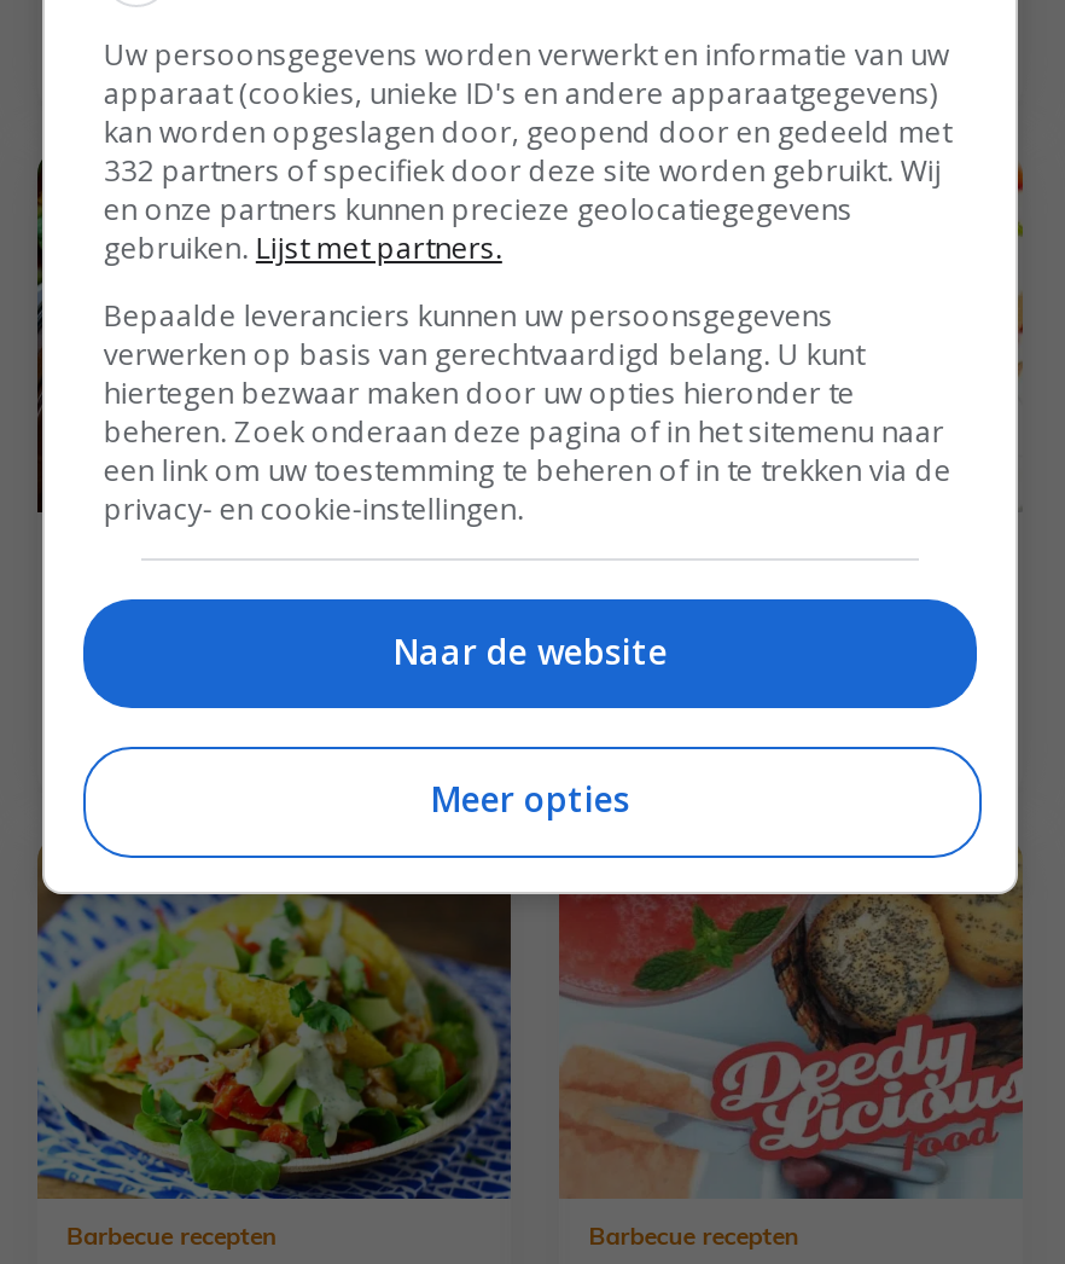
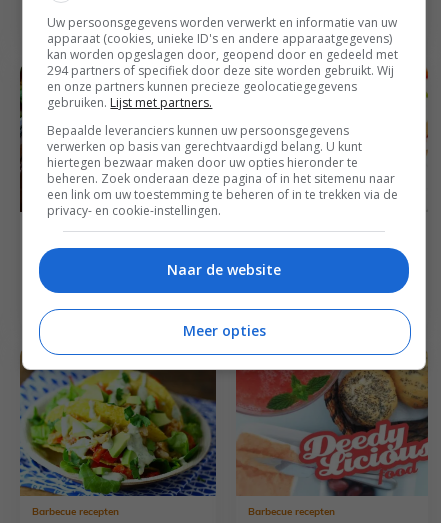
- 332 partners of specifiek door deze site worden gebruikt. Wij
+ 294 partners of specifiek door deze site worden gebruikt. Wij
